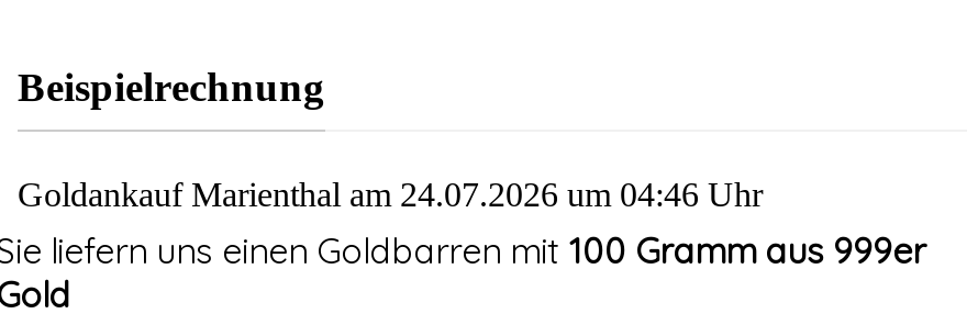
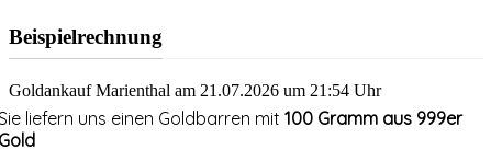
- Goldankauf Marienthal am 24.07.2026 um 04:46 Uhr
+ Goldankauf Marienthal am 21.07.2026 um 21:54 Uhr
